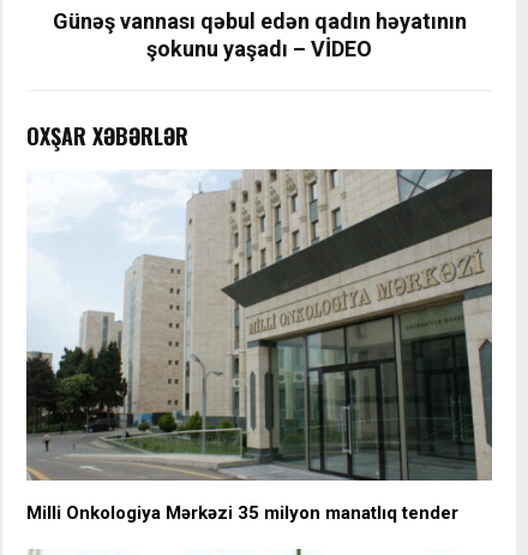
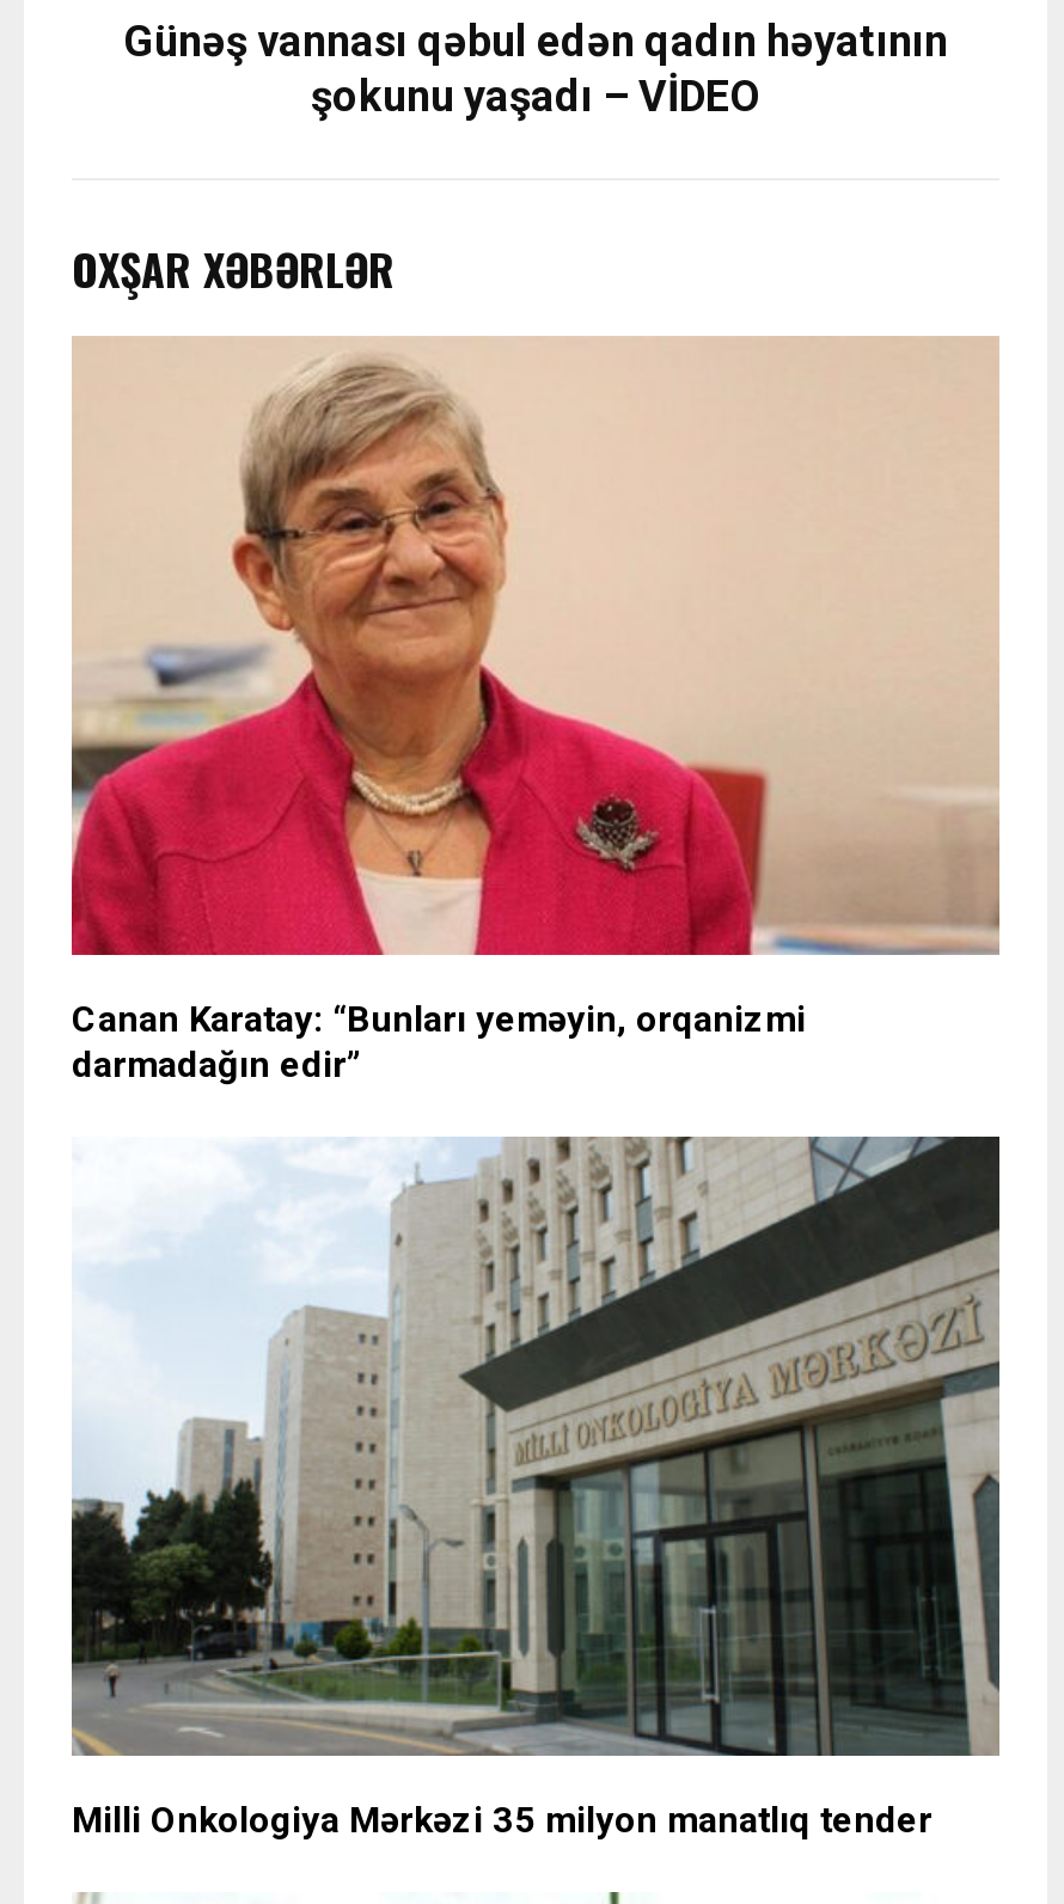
+ [image]
+ Canan Karatay: “Bunları yeməyin, orqanizmi
+ darmadağın edir”
